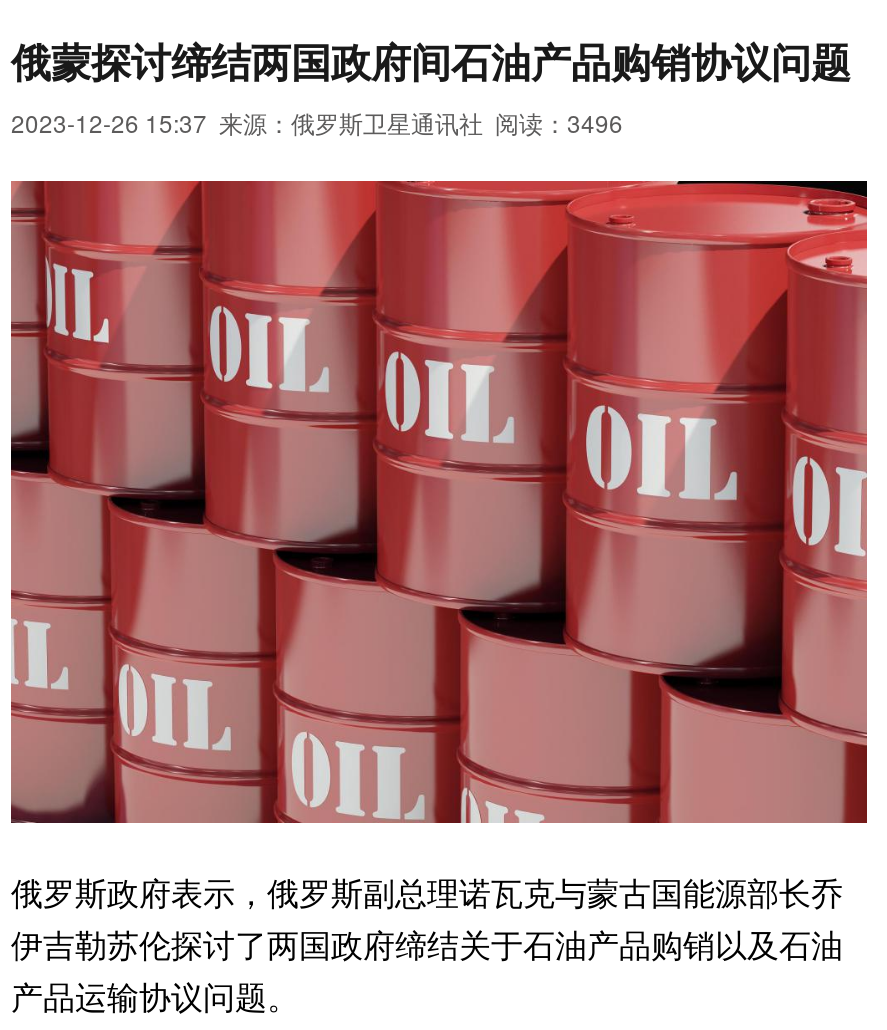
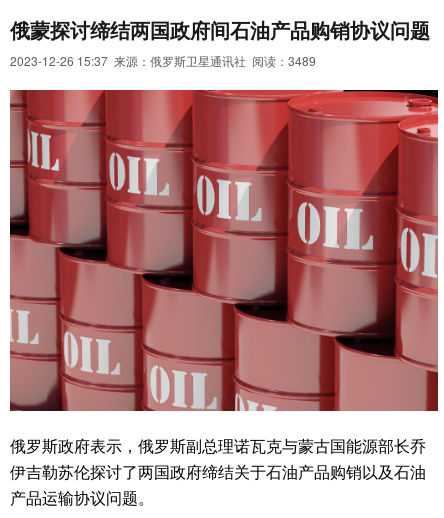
- 2023-12-26 15:37 来源：俄罗斯卫星通讯社 阅读：3496
+ 2023-12-26 15:37 来源：俄罗斯卫星通讯社 阅读：3489
